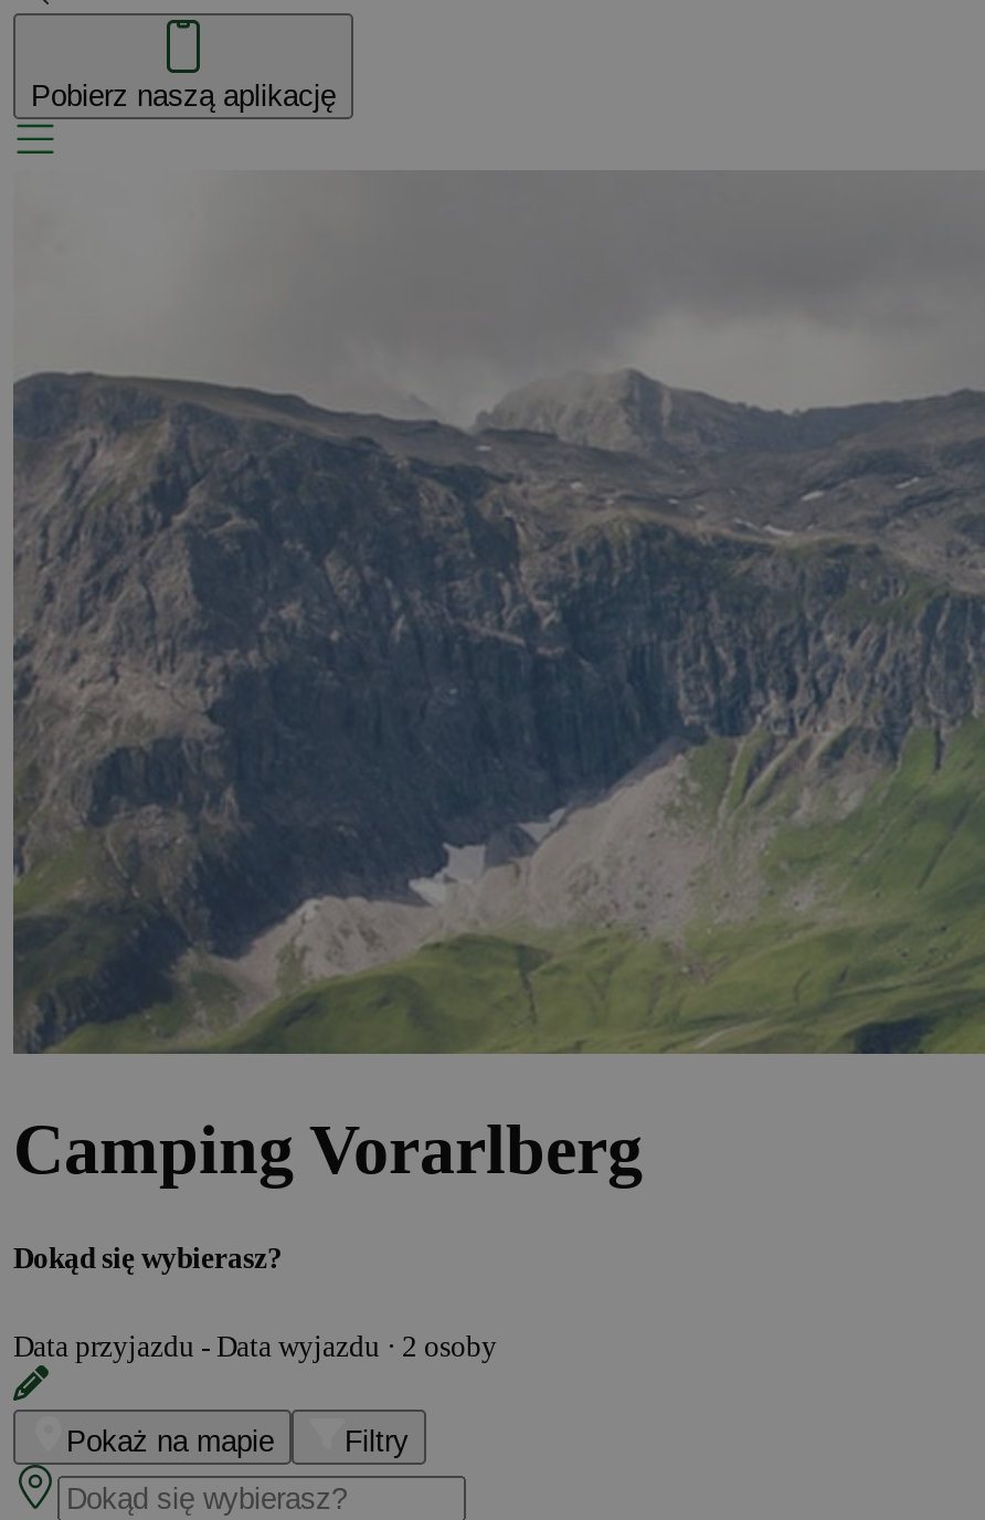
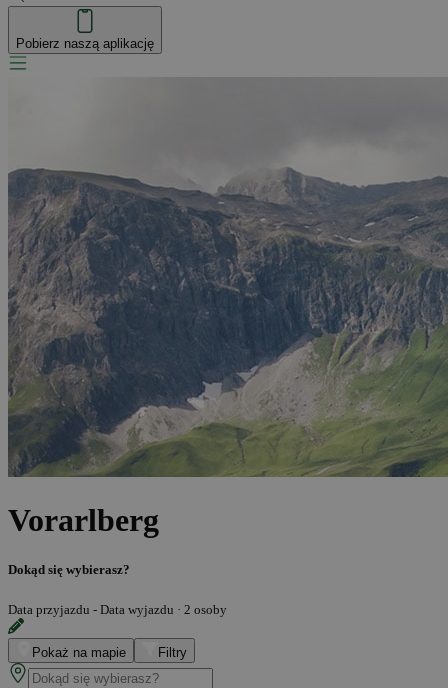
- Camping Vorarlberg
+ Vorarlberg
